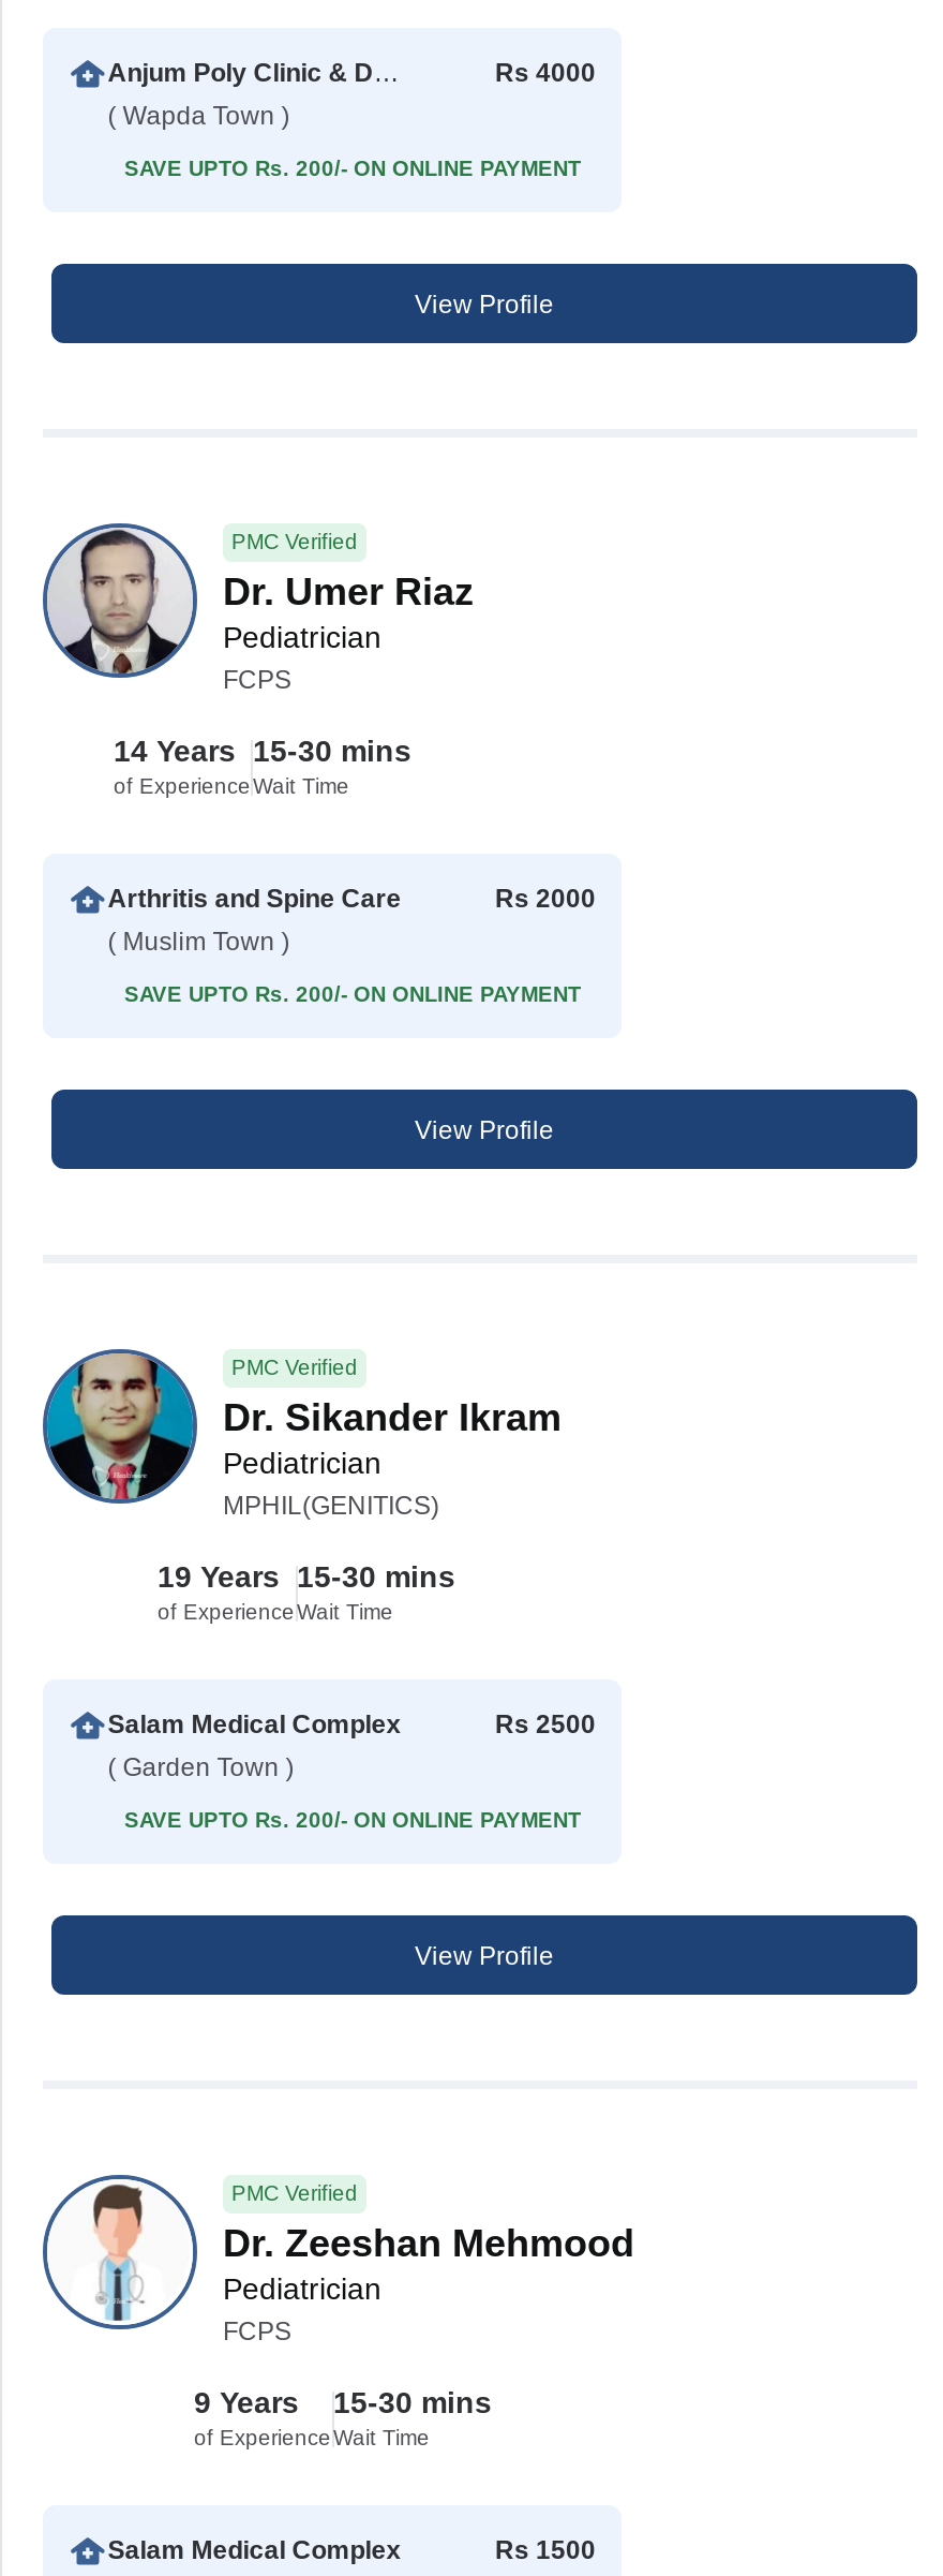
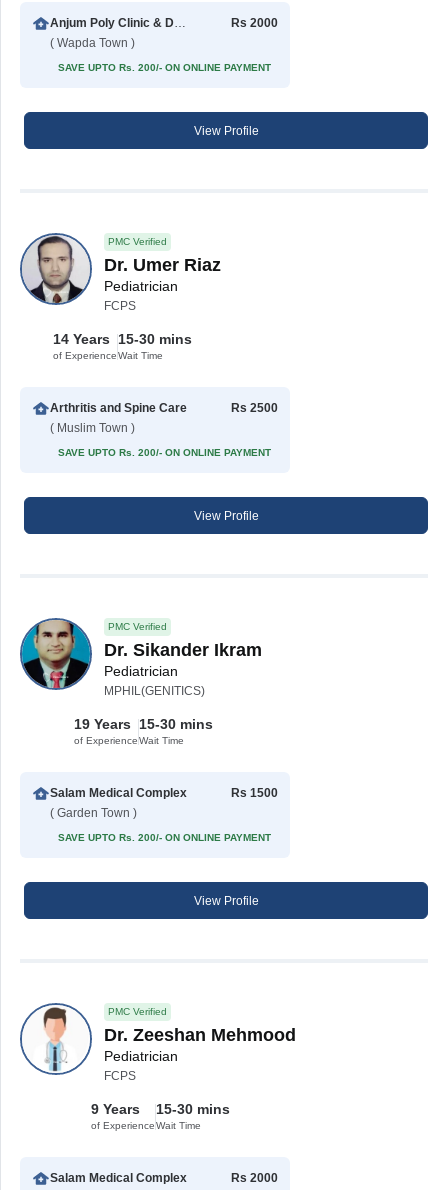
- Rs 4000
+ Rs 2000

- Rs 2000
+ Rs 2500

- Rs 2500
+ Rs 1500

- Rs 1500
+ Rs 2000
